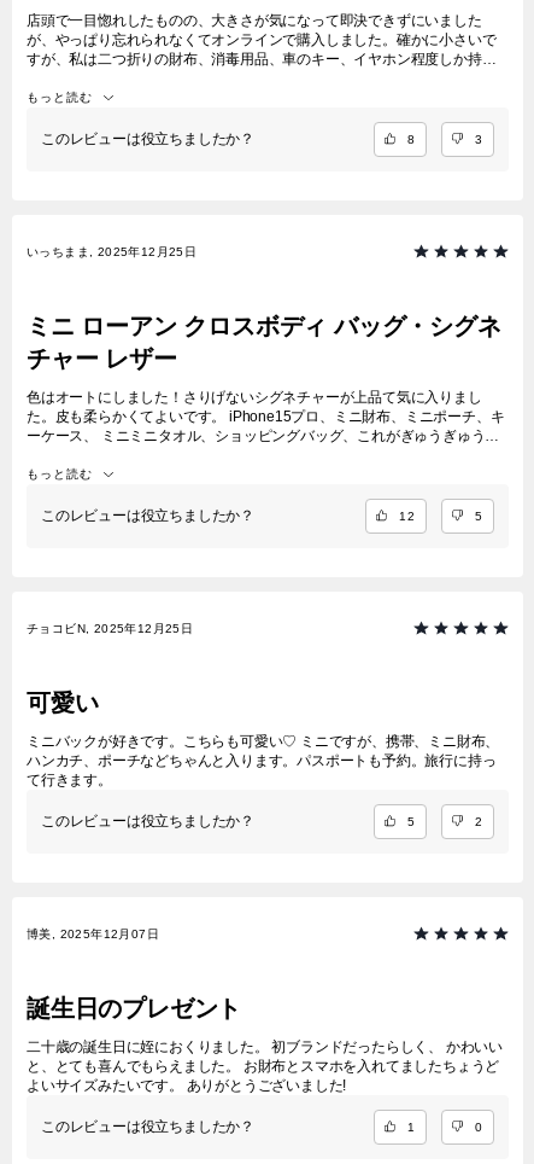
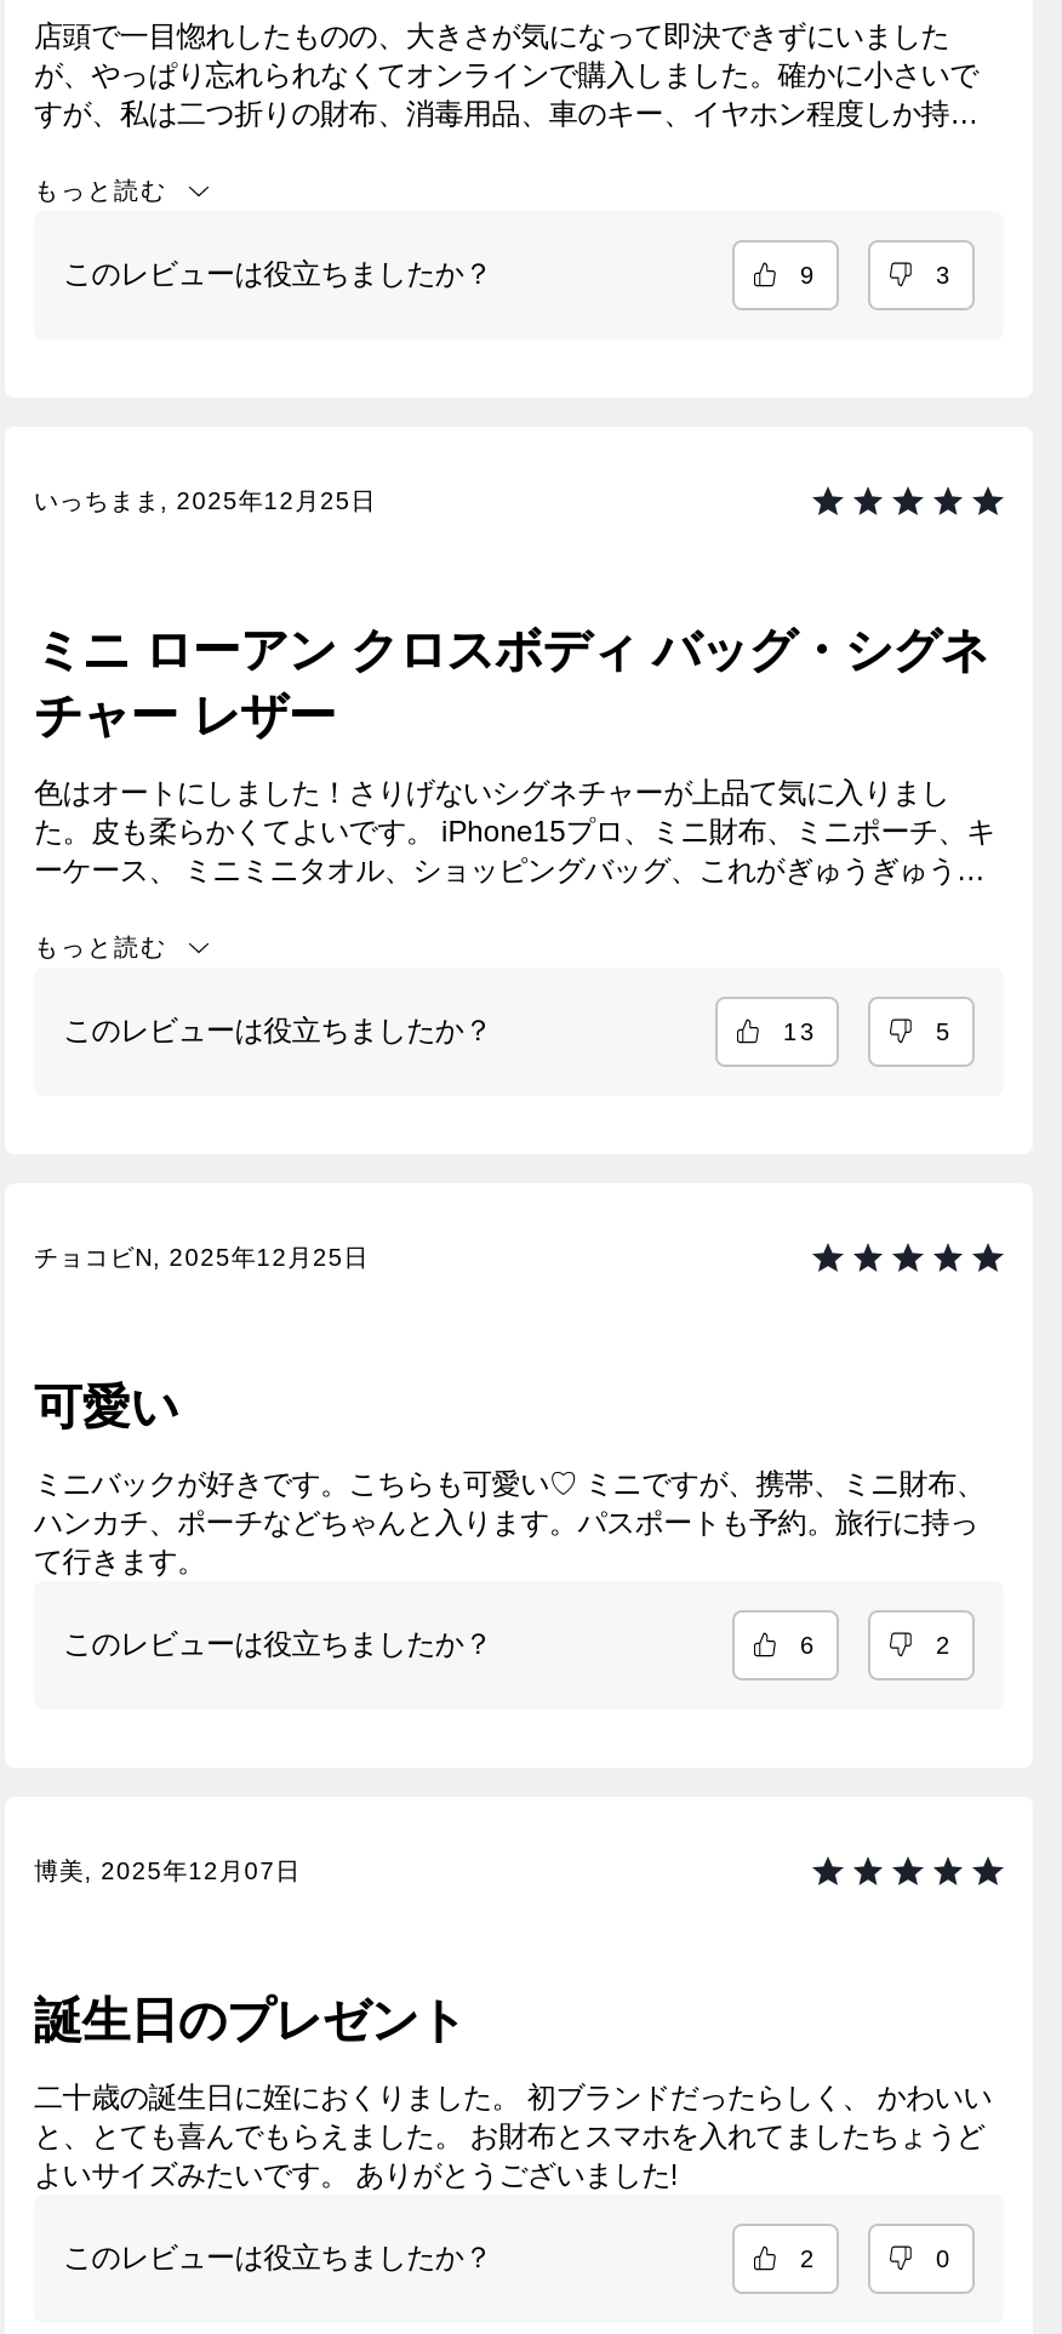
- 8
+ 9

- 12
+ 13

- 5
+ 6

- 1
+ 2
